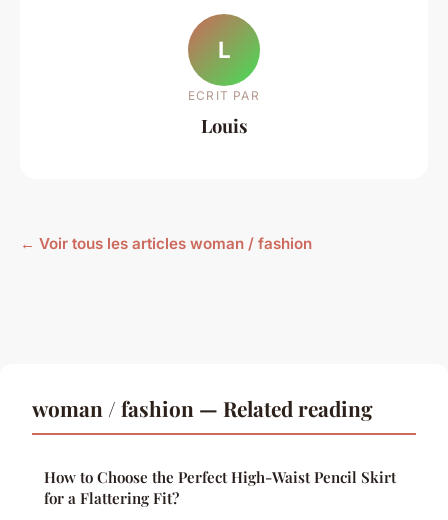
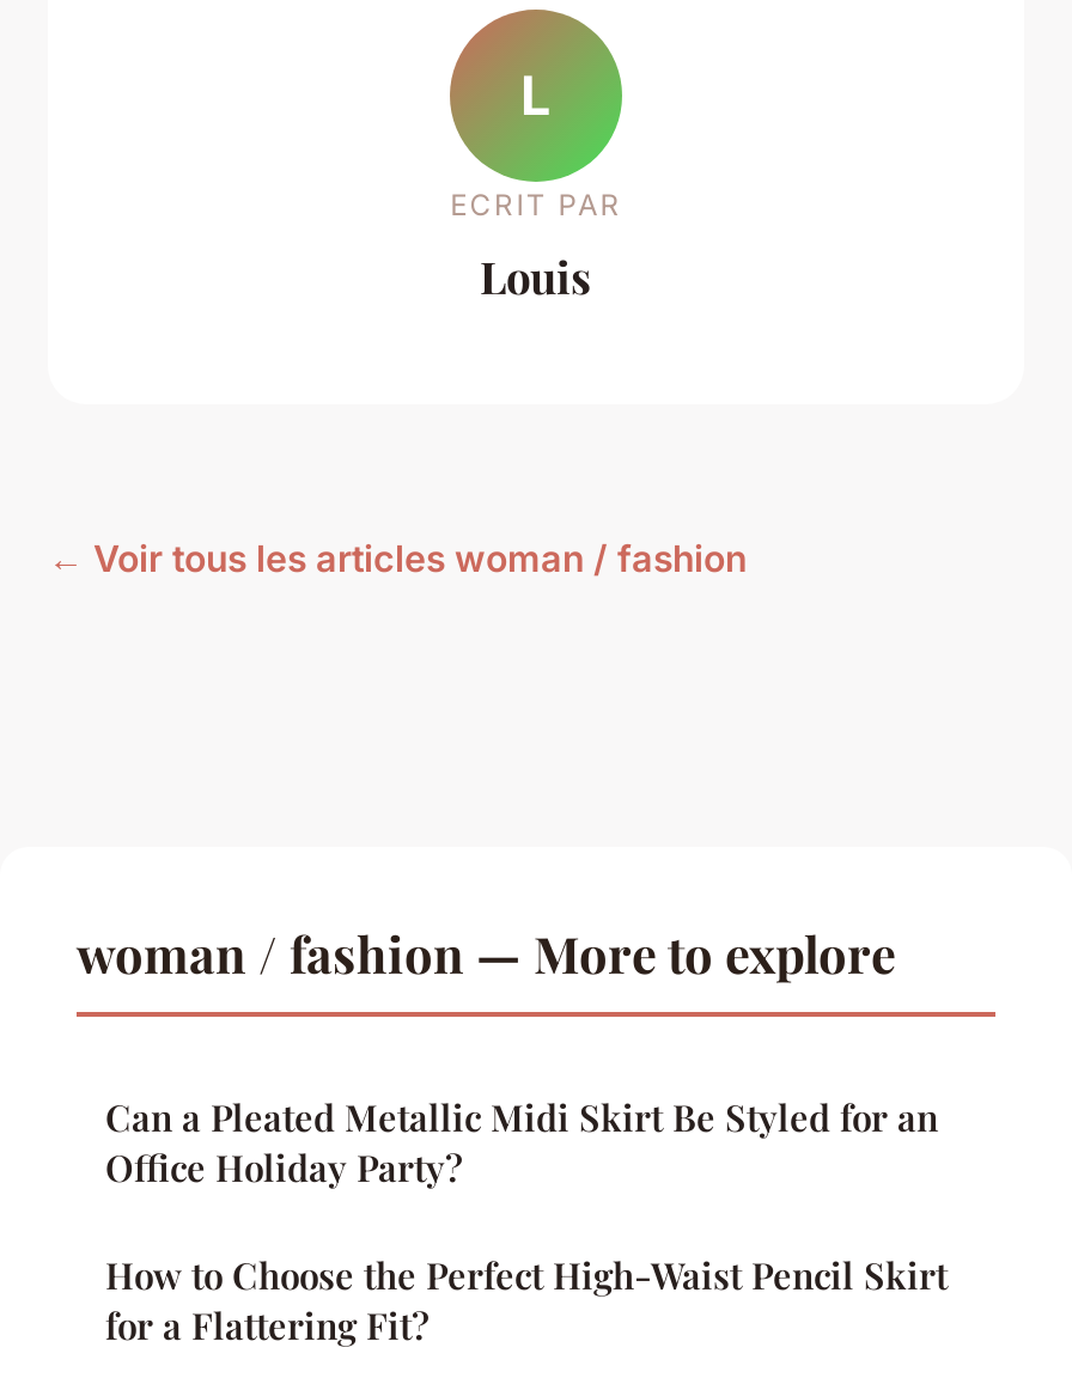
- woman / fashion — Related reading
+ woman / fashion — More to explore
+ Can a Pleated Metallic Midi Skirt Be Styled for an
+ Office Holiday Party?
